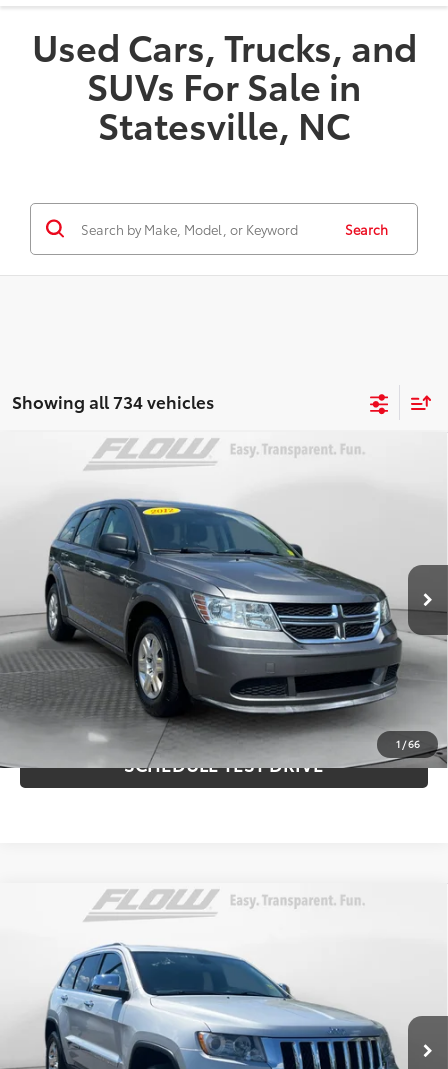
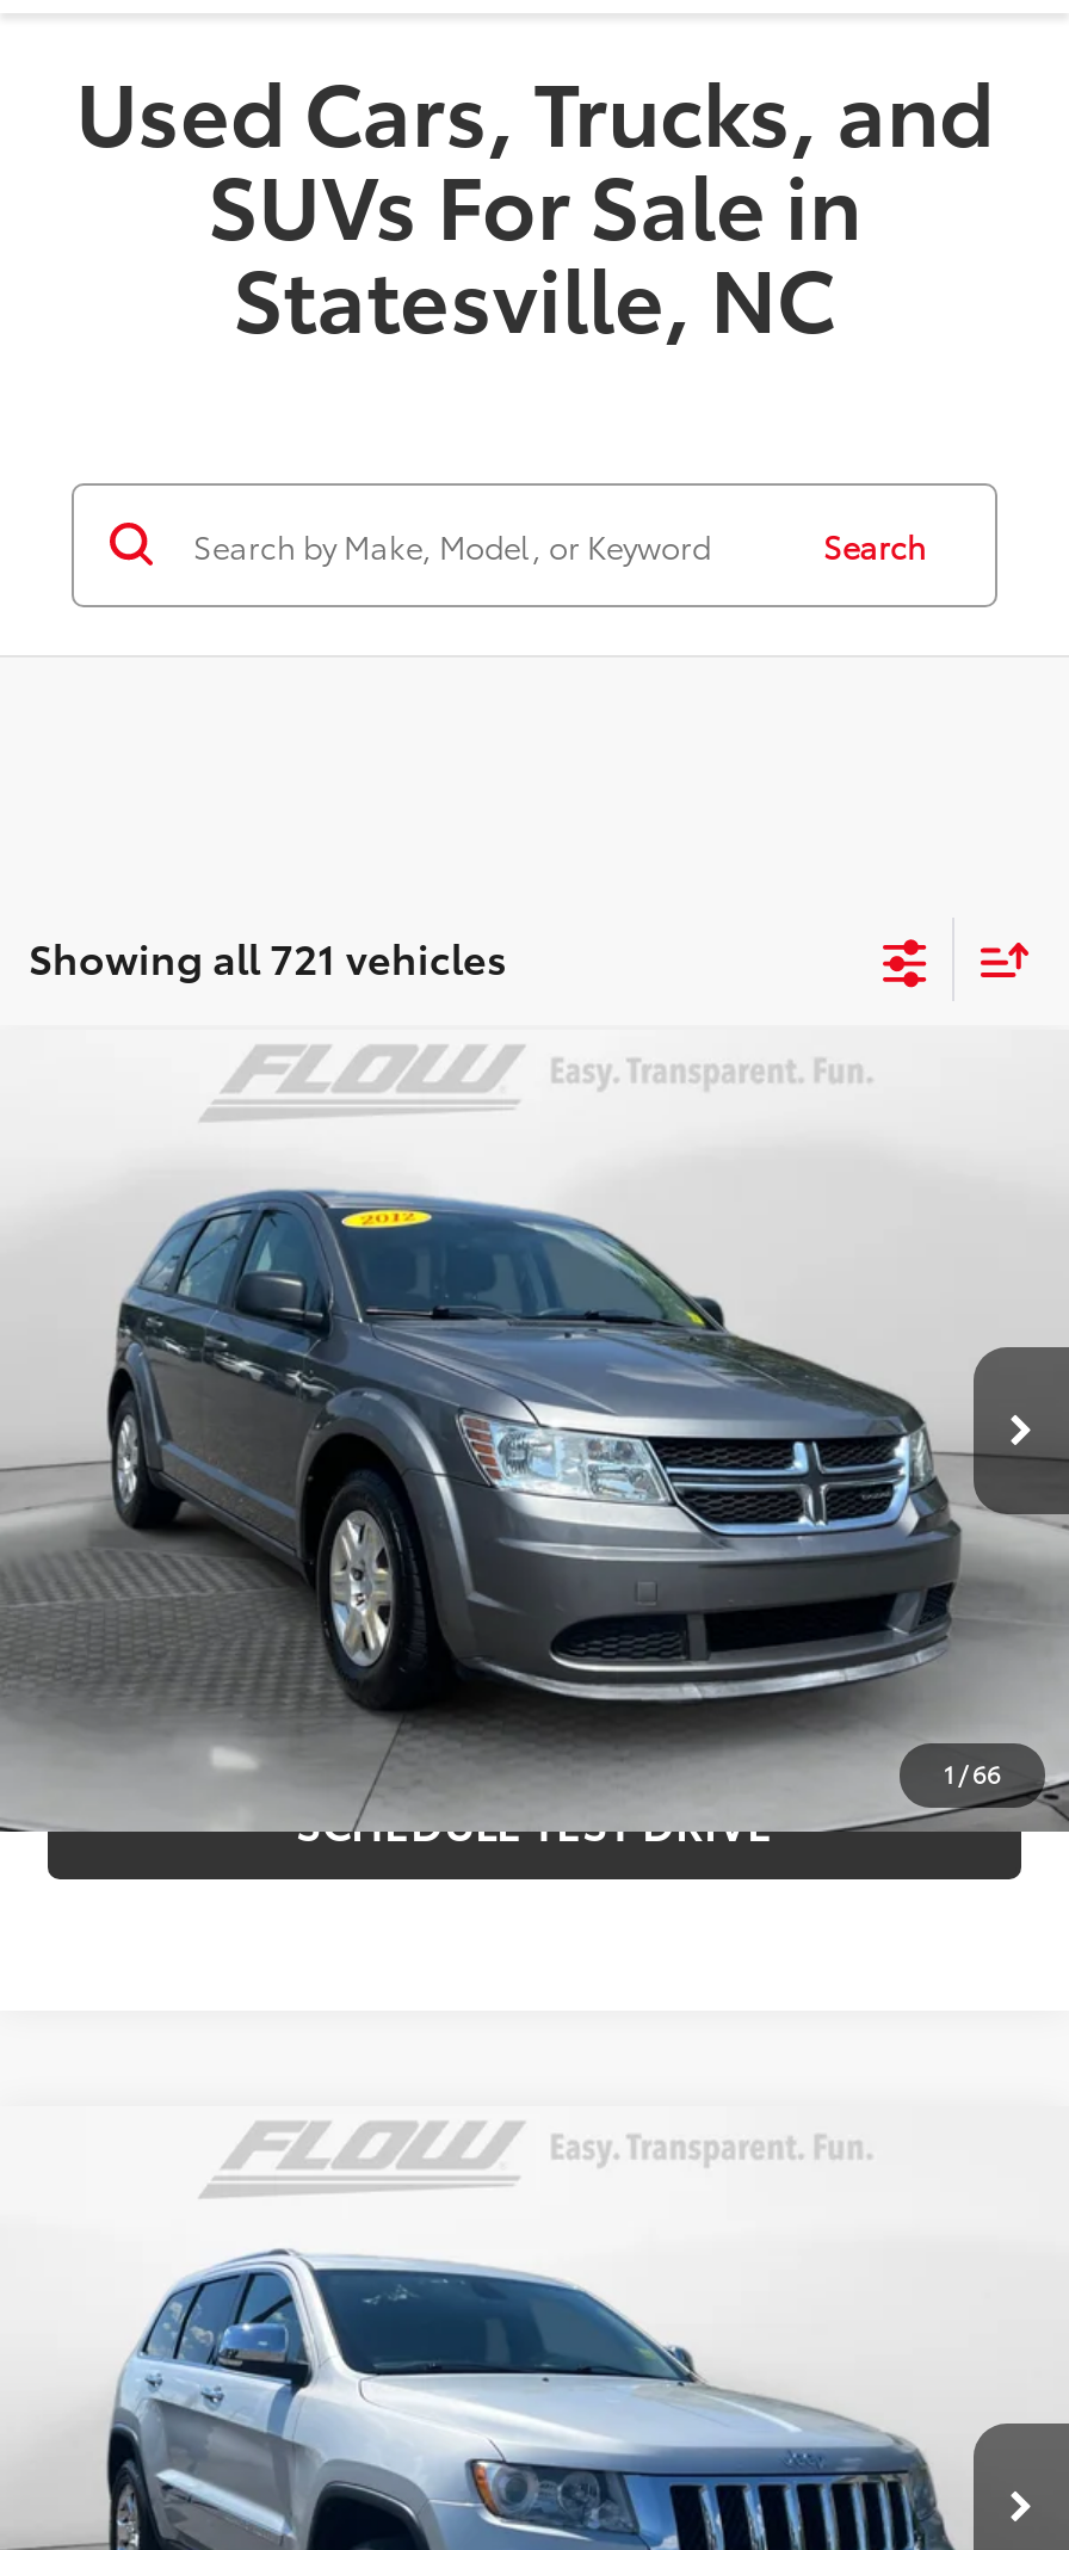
- Showing all 734 vehicles
+ Showing all 721 vehicles
